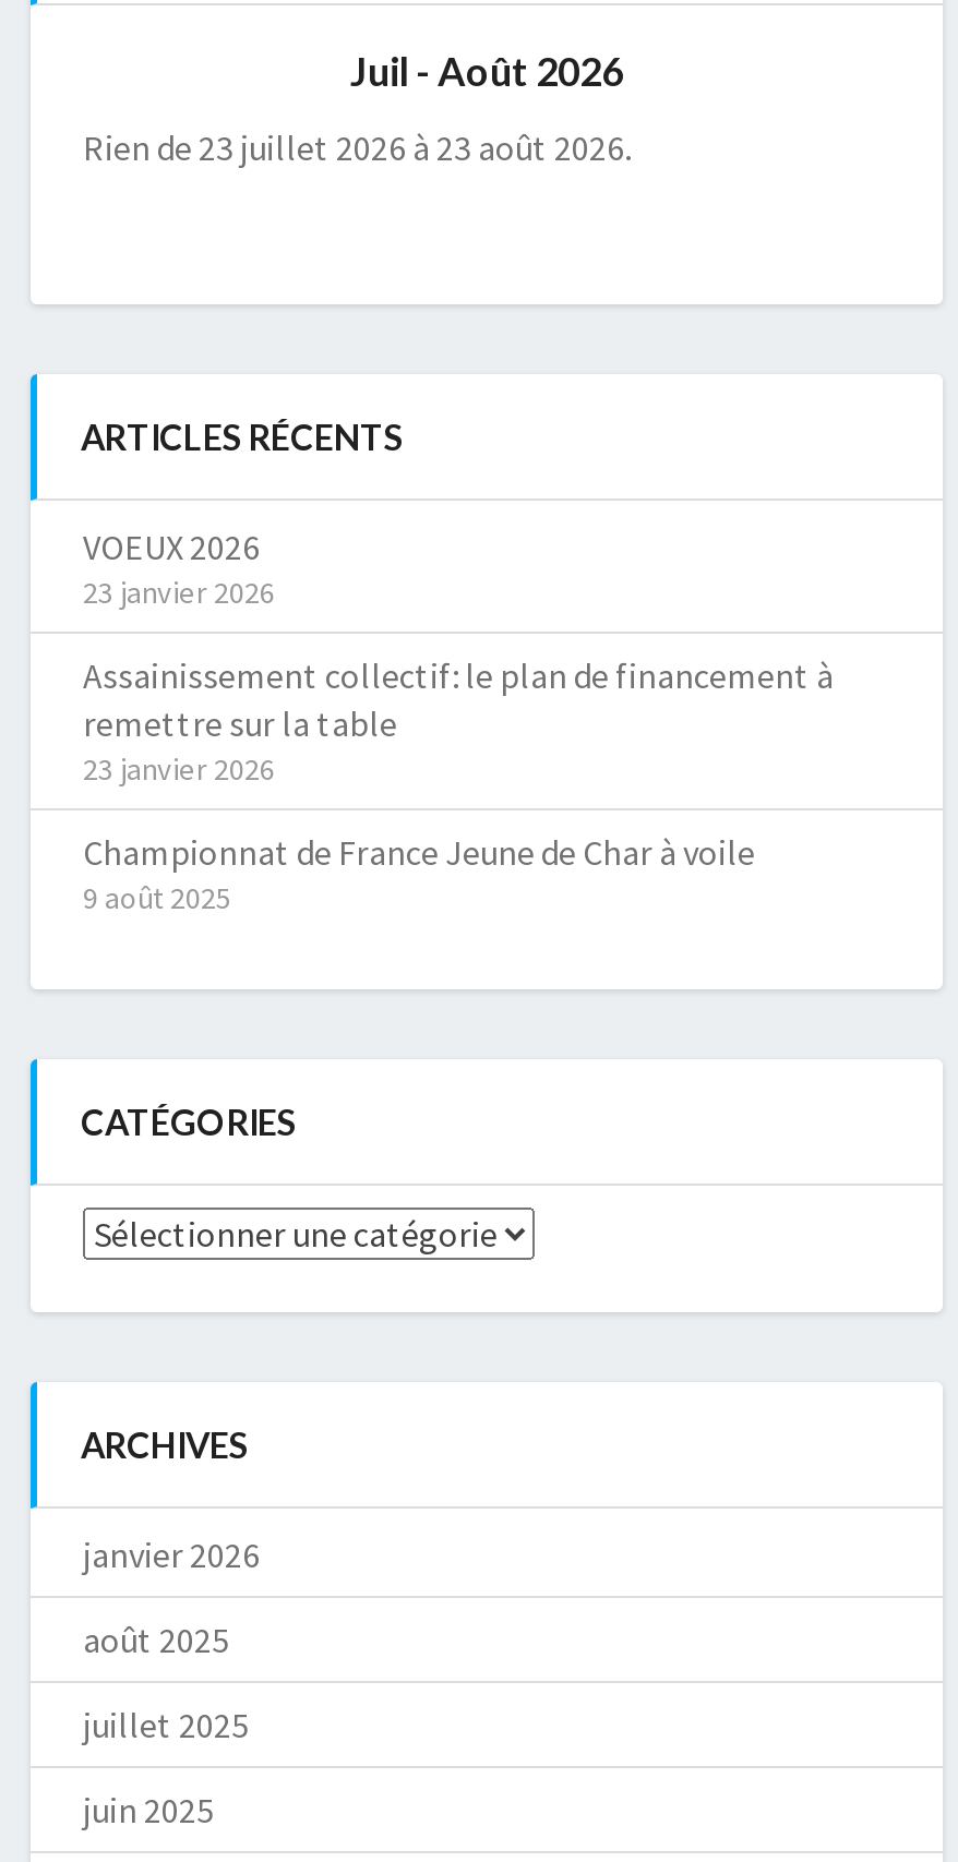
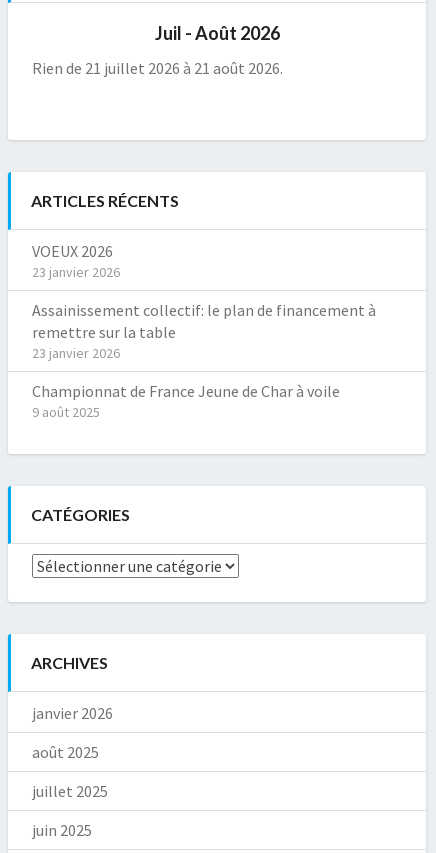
- Rien de 23 juillet 2026 à 23 août 2026.
+ Rien de 21 juillet 2026 à 21 août 2026.
